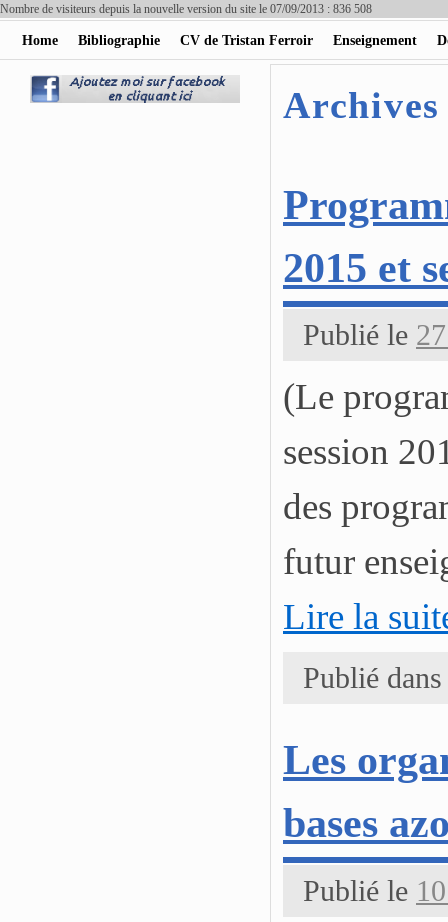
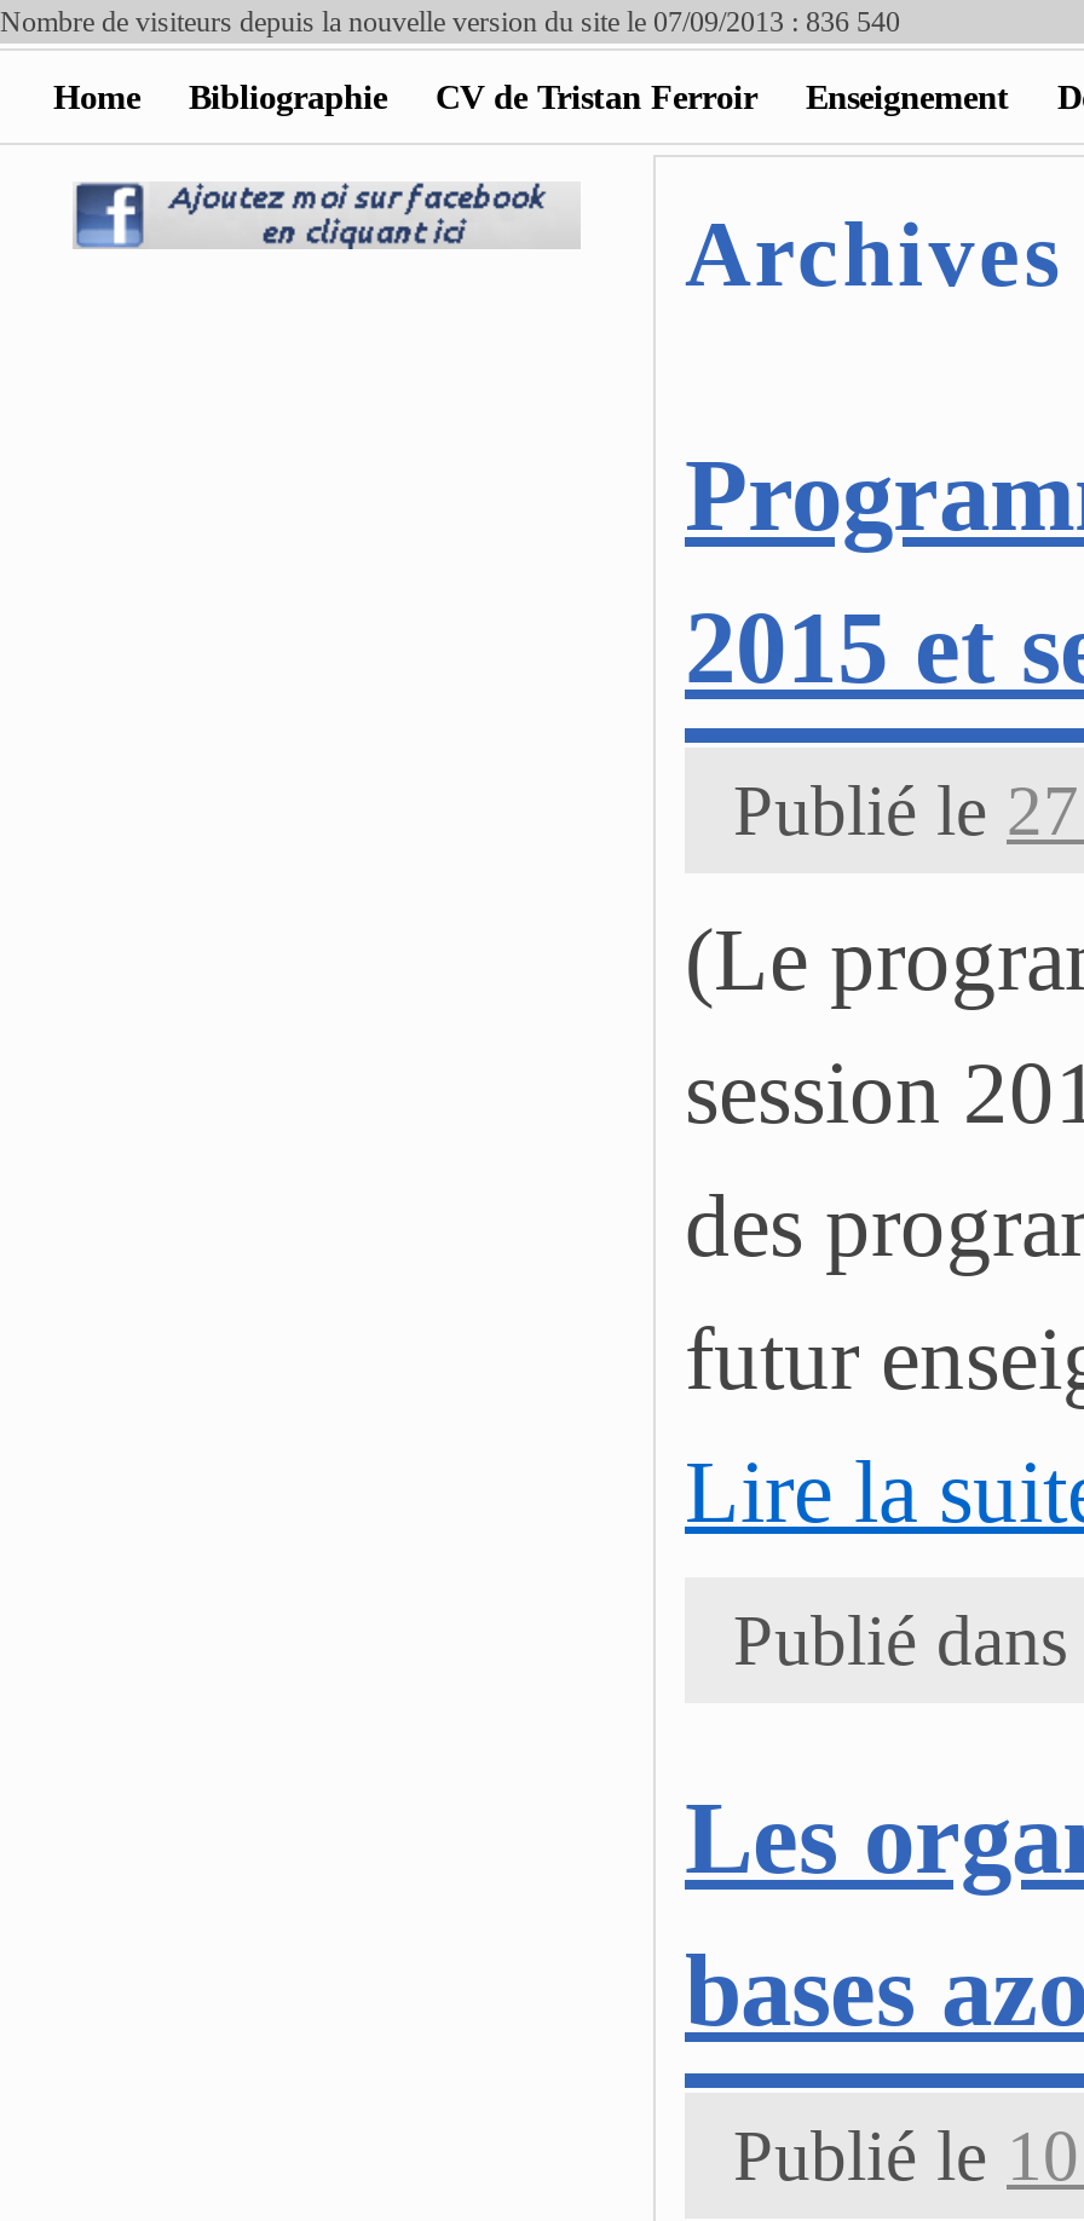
- Nombre de visiteurs depuis la nouvelle version du site le 07/09/2013 : 836 508
+ Nombre de visiteurs depuis la nouvelle version du site le 07/09/2013 : 836 540
